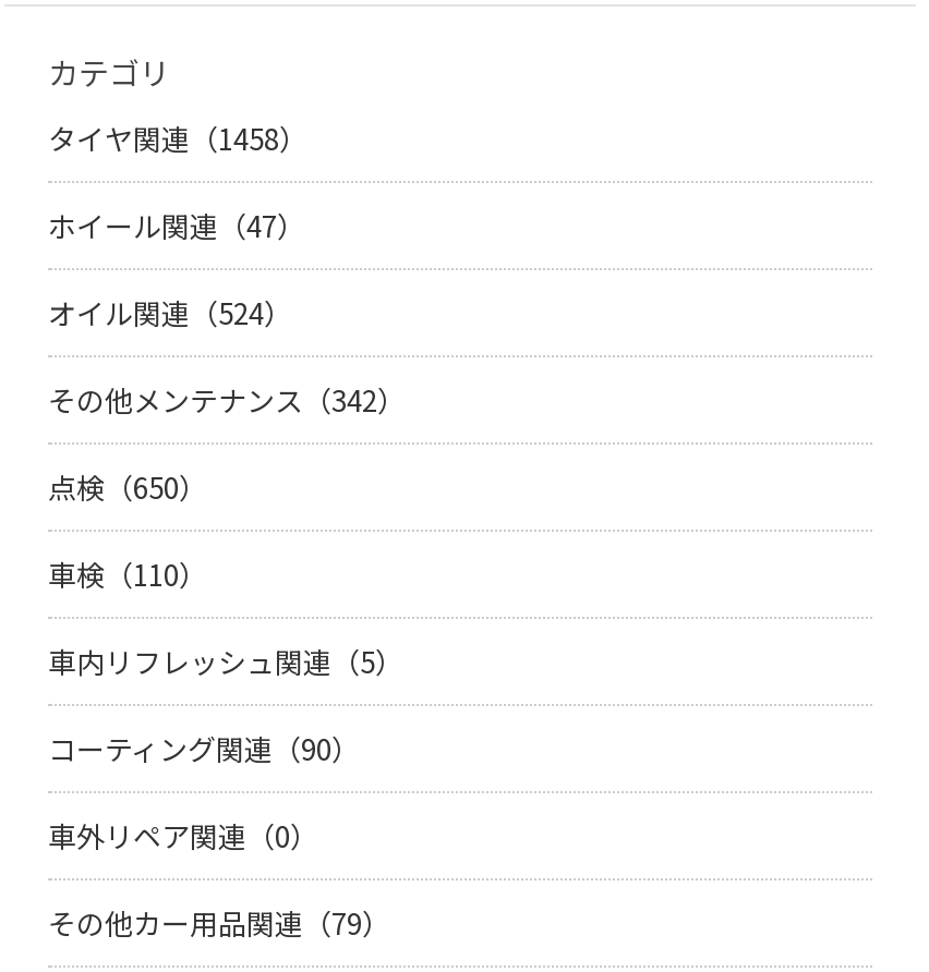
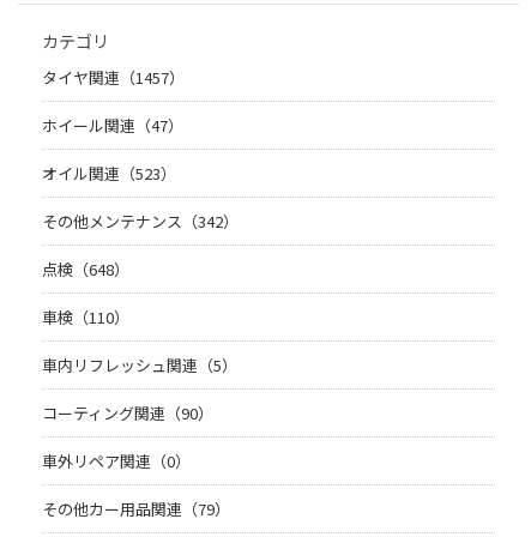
- タイヤ関連（1458）
+ タイヤ関連（1457）

- オイル関連（524）
+ オイル関連（523）

- 点検（650）
+ 点検（648）
